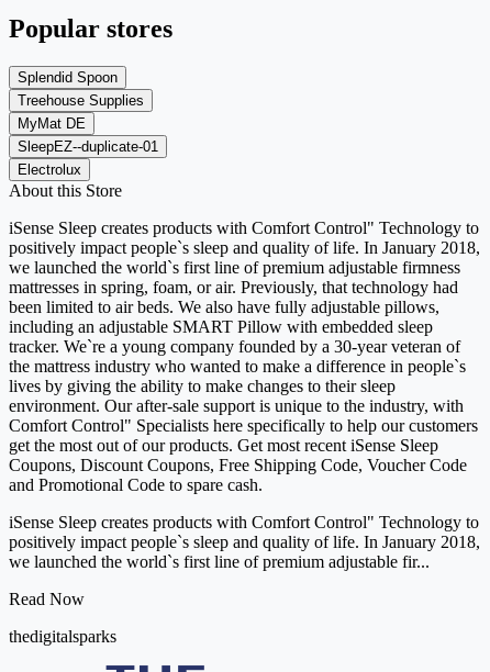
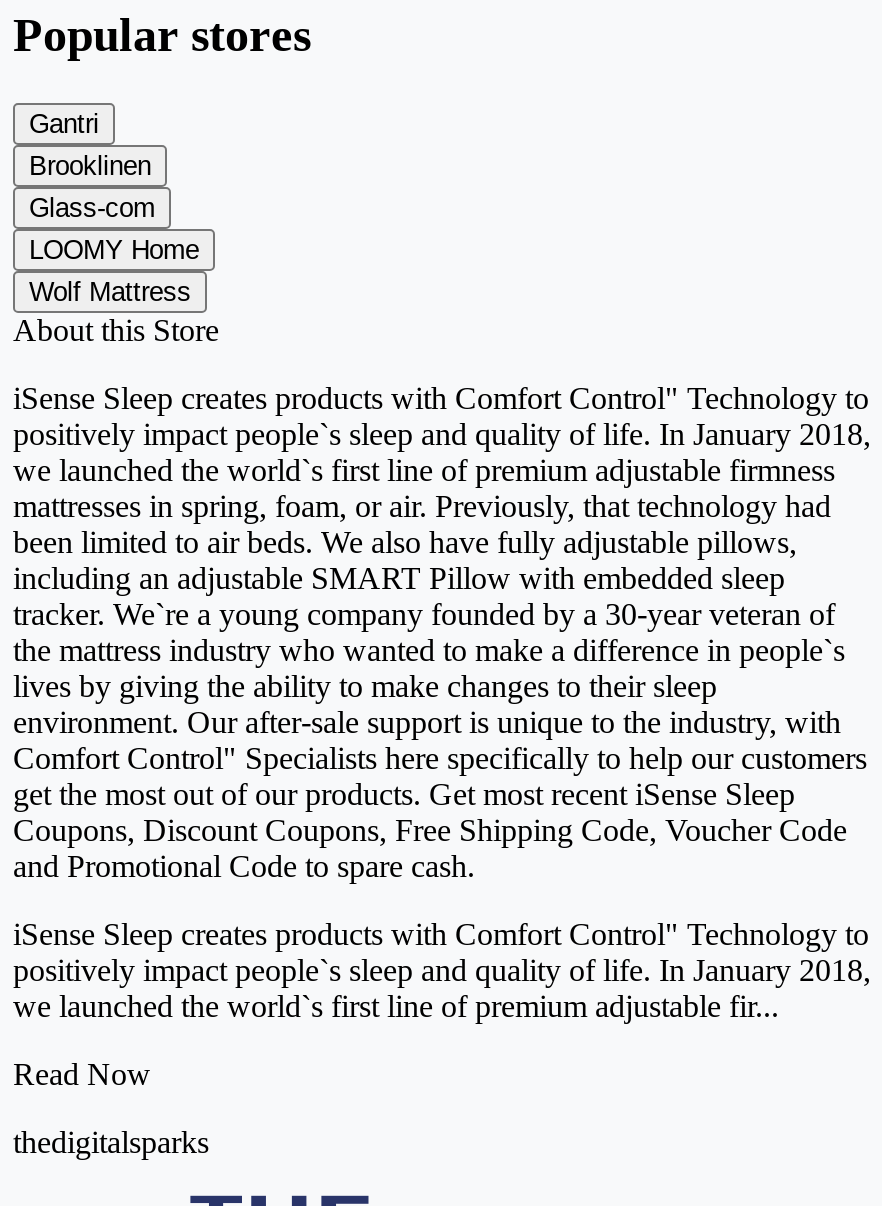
- Splendid Spoon
- Treehouse Supplies
- MyMat DE
- SleepEZ--duplicate-01
- Electrolux
+ Gantri
+ Brooklinen
+ Glass-com
+ LOOMY Home
+ Wolf Mattress
